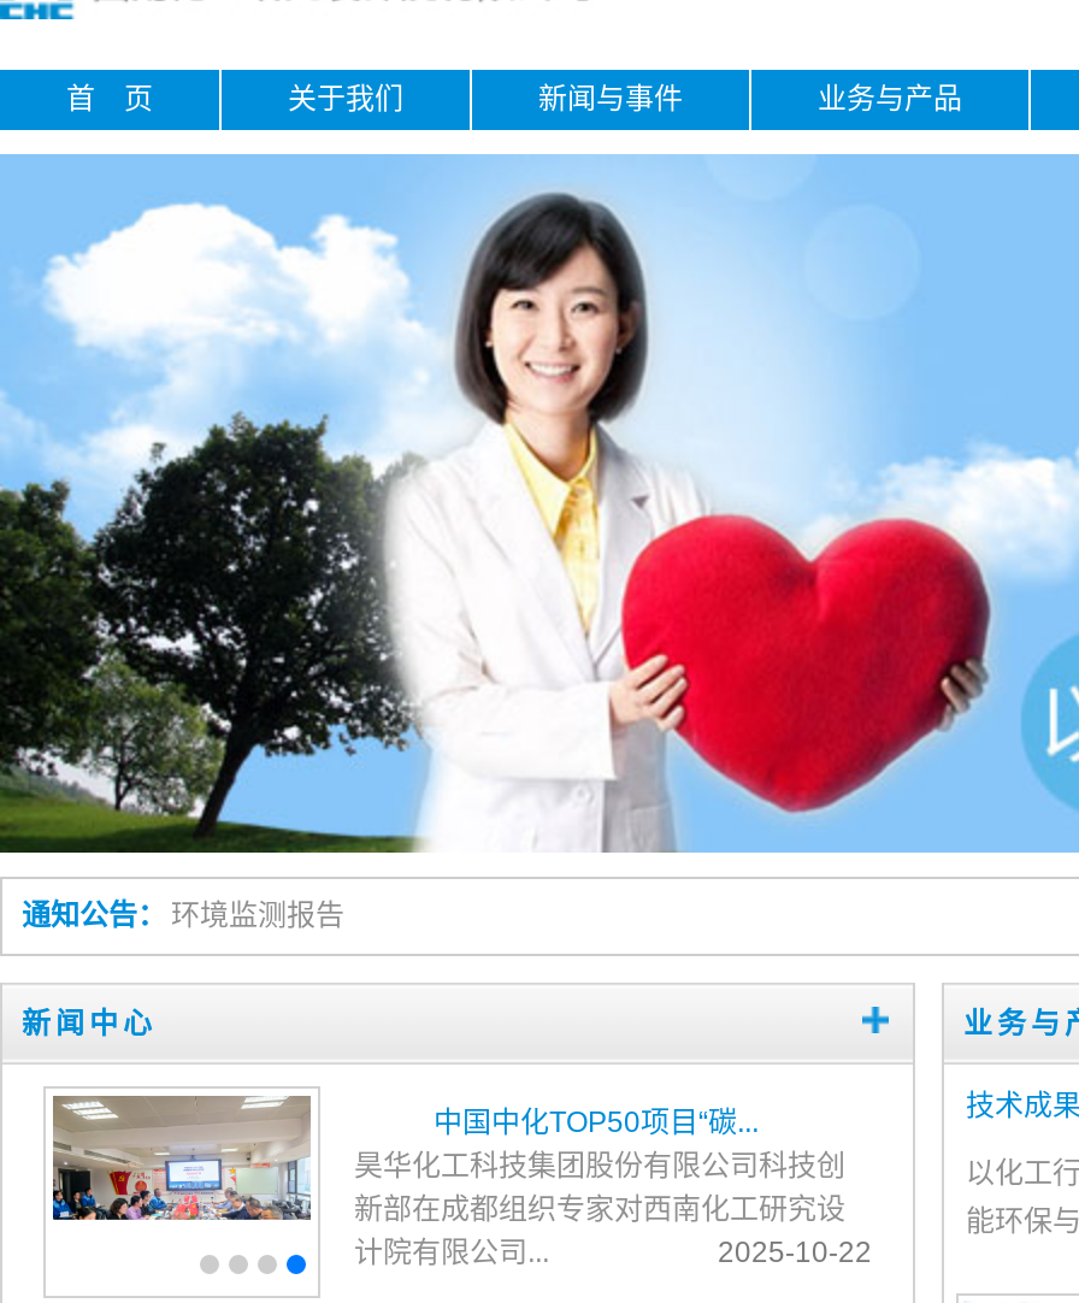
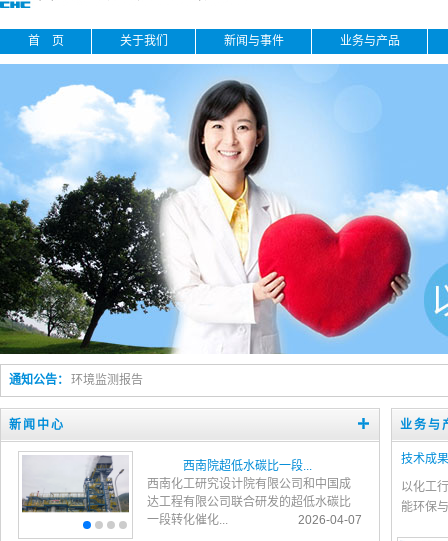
- [image]
- 中国中化TOP50项目“碳...
- 昊华化工科技集团股份有限公司科技创
- 新部在成都组织专家对西南化工研究设
- 计院有限公司...
- 2025-10-22
+ [image]
+ 西南院超低水碳比一段...
+ 西南化工研究设计院有限公司和中国成
+ 达工程有限公司联合研发的超低水碳比
+ 一段转化催化...
+ 2026-04-07
